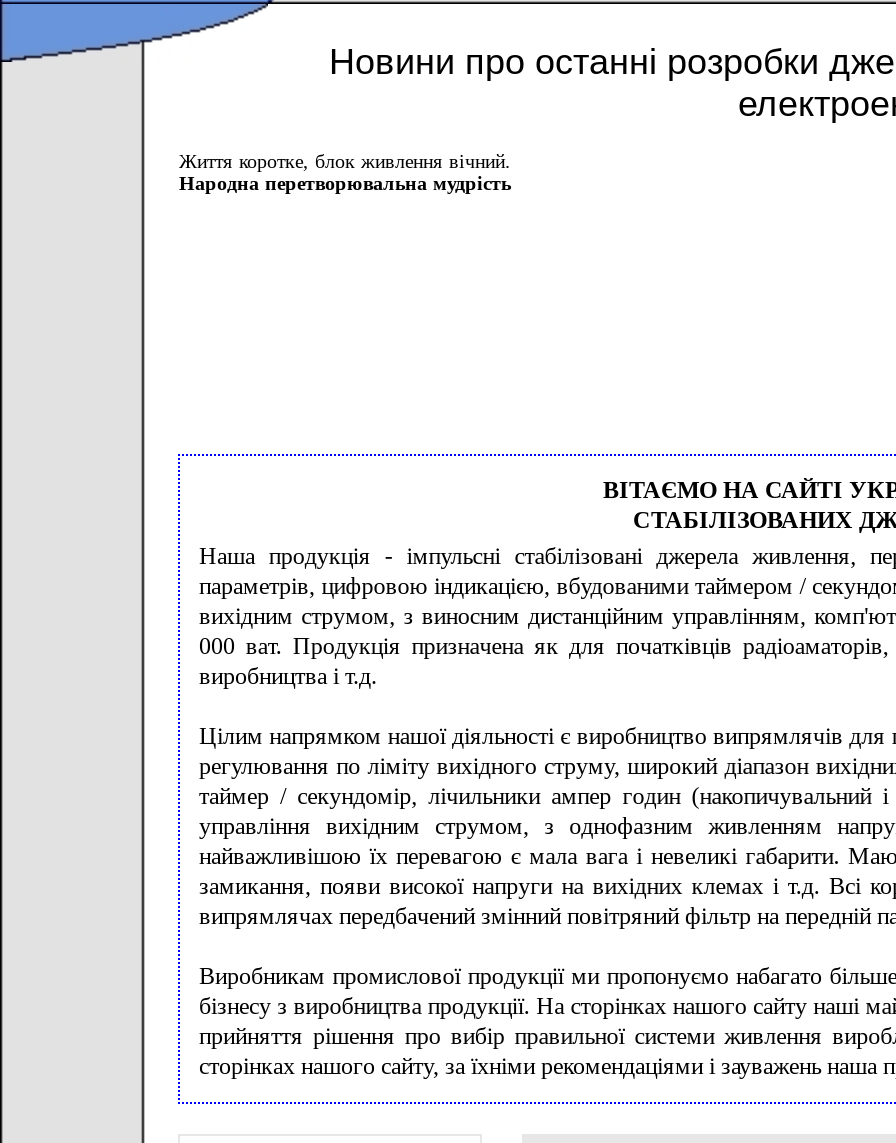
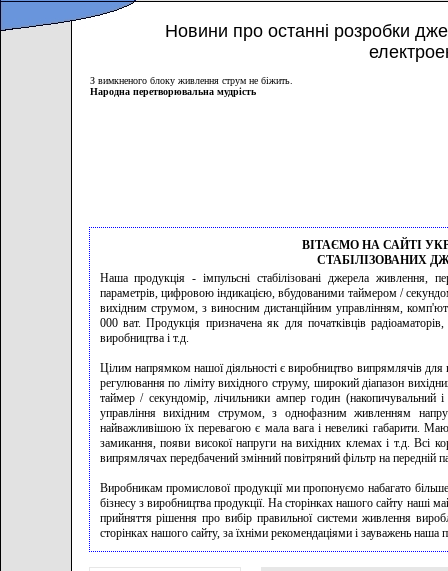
- Життя коротке, блок живлення вічний.
+ З вимкненого блоку живлення струм не біжить.
